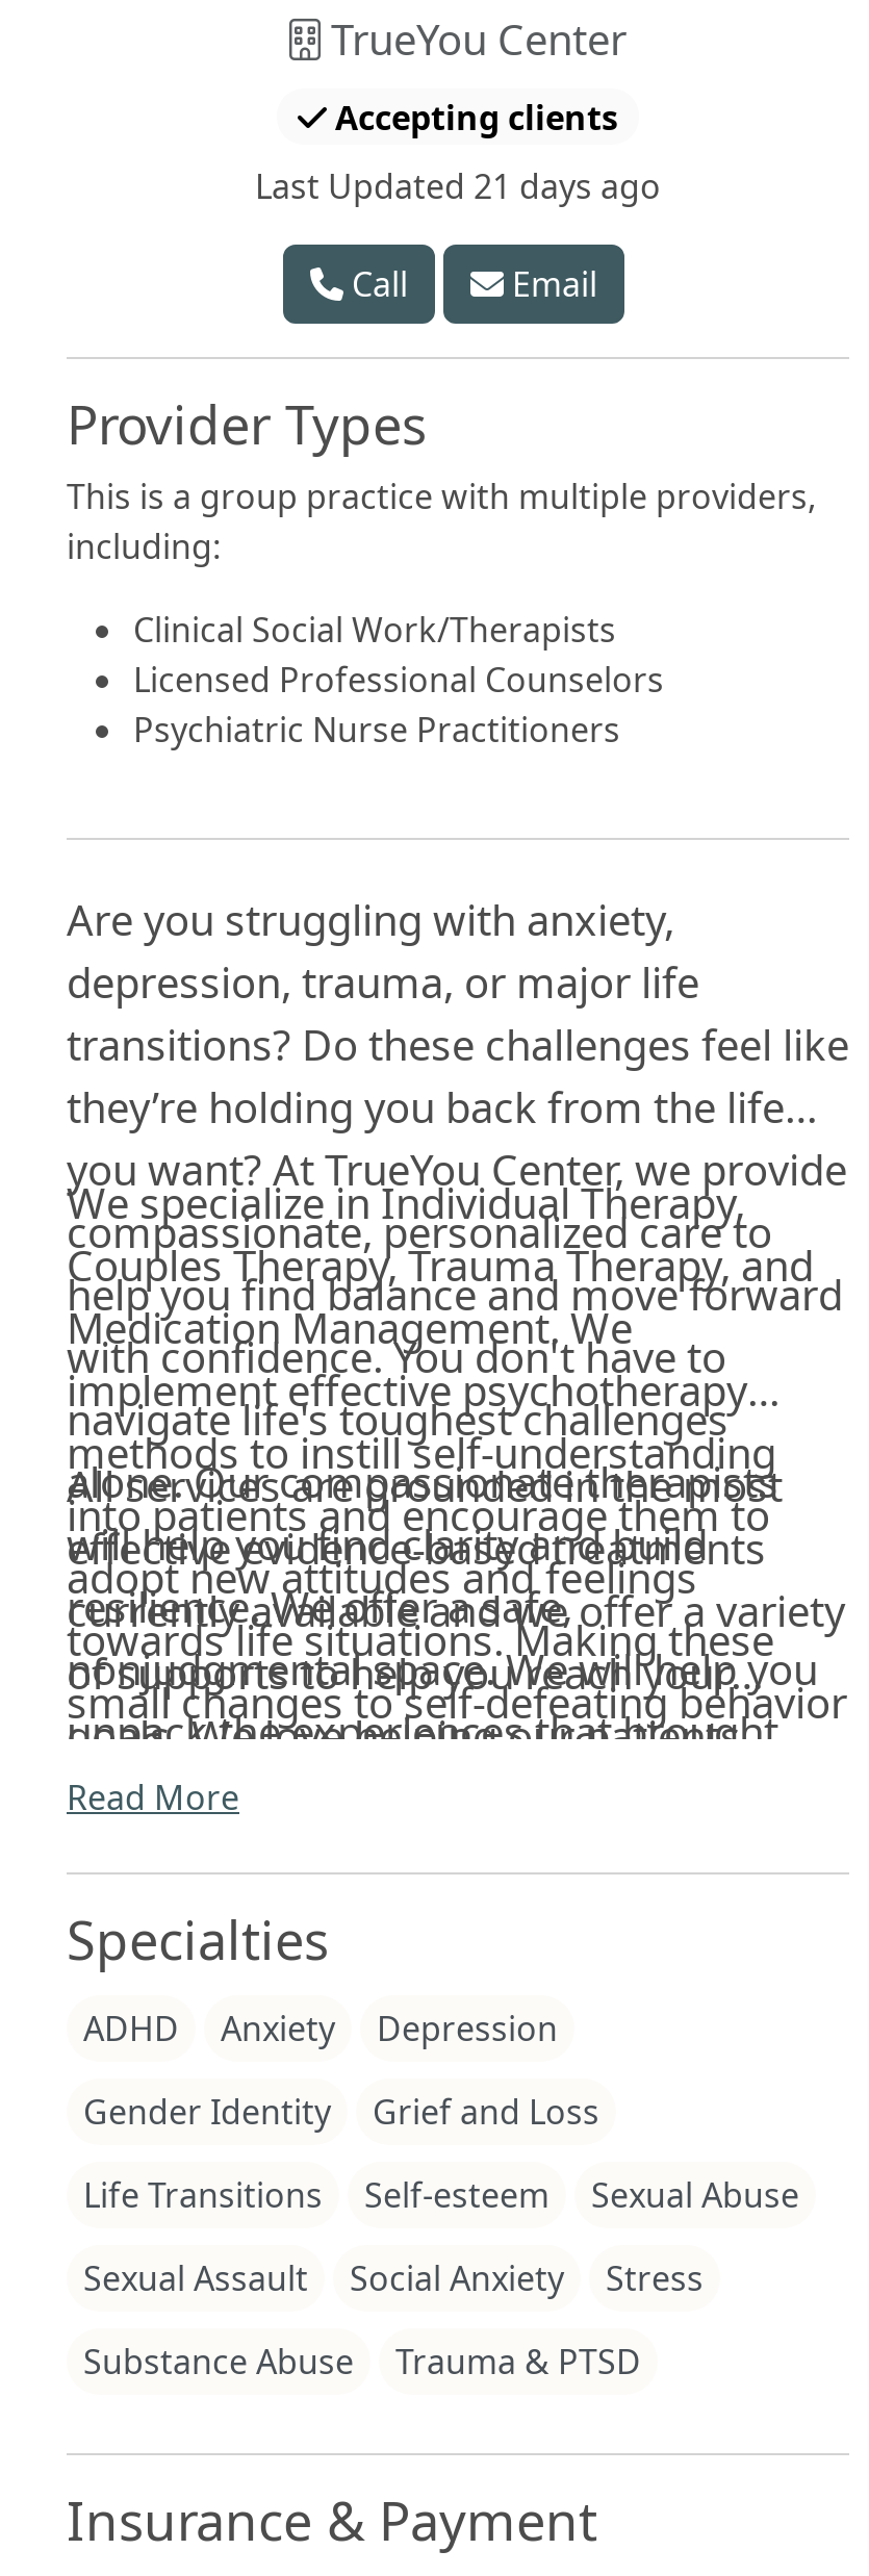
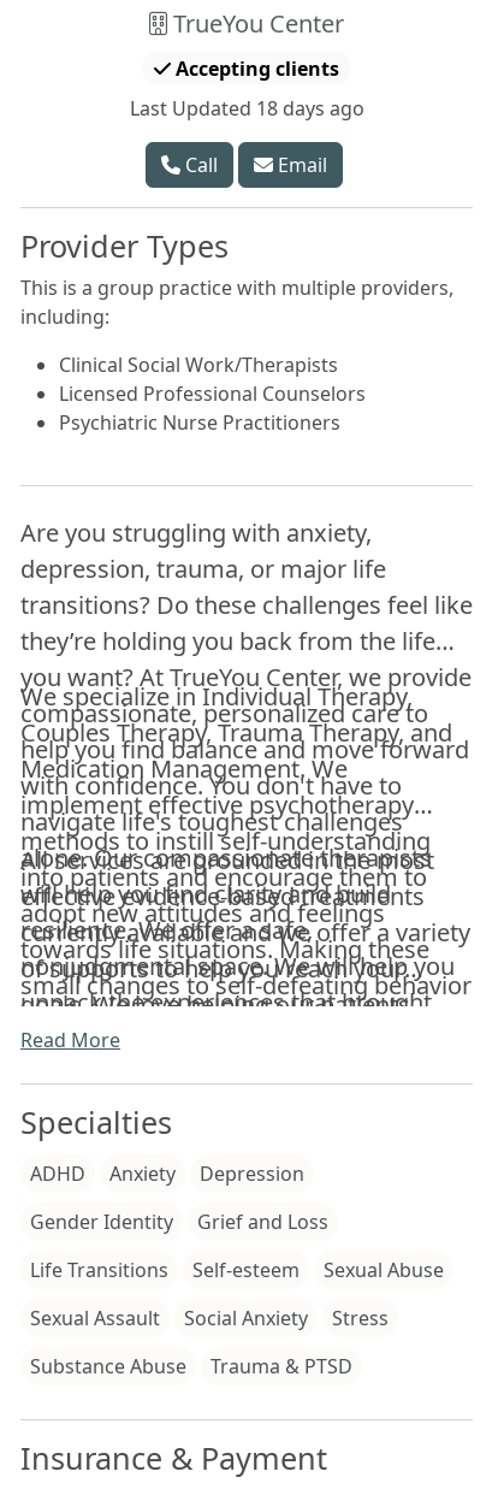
- Last Updated 21 days ago
+ Last Updated 18 days ago
